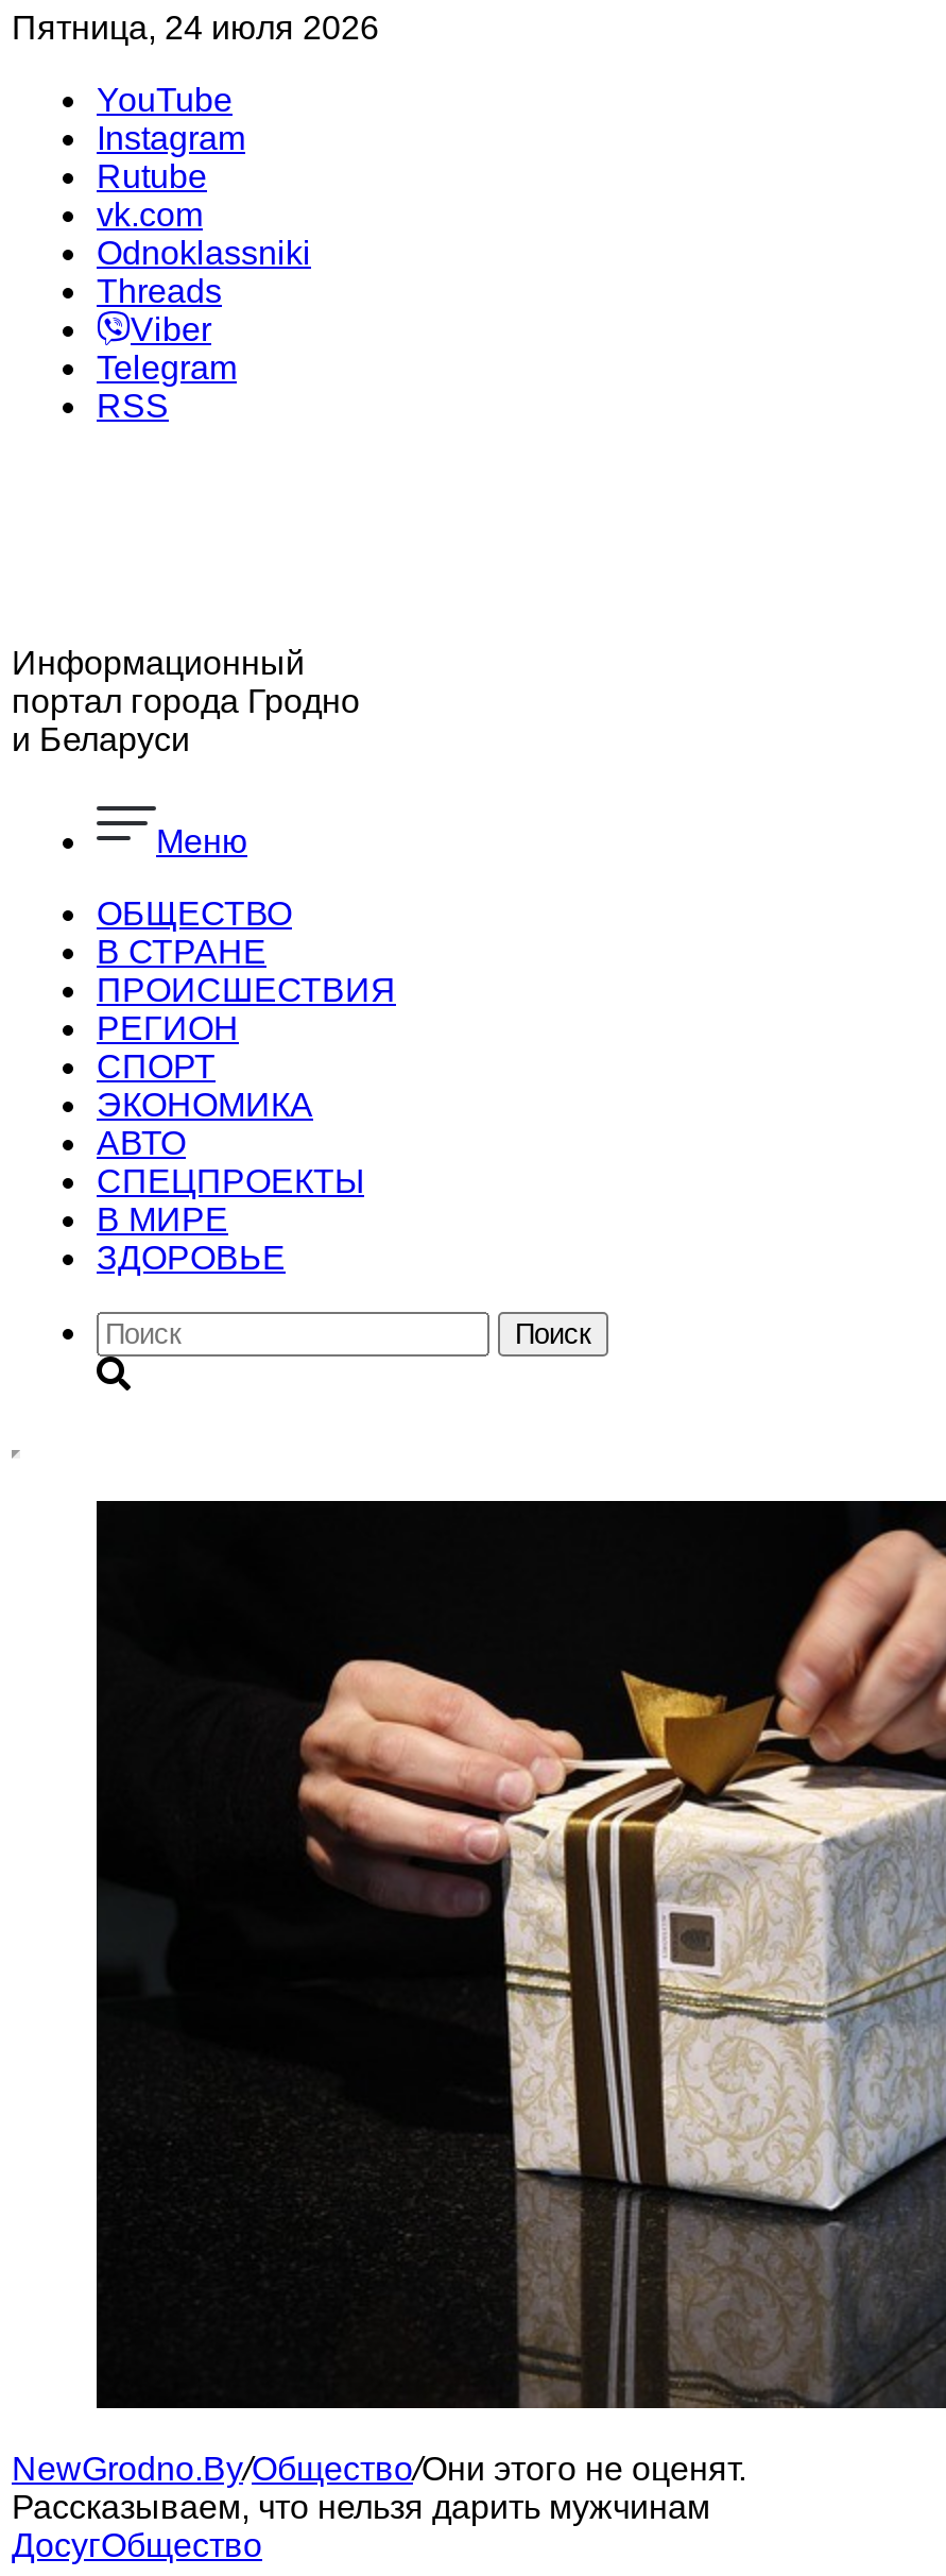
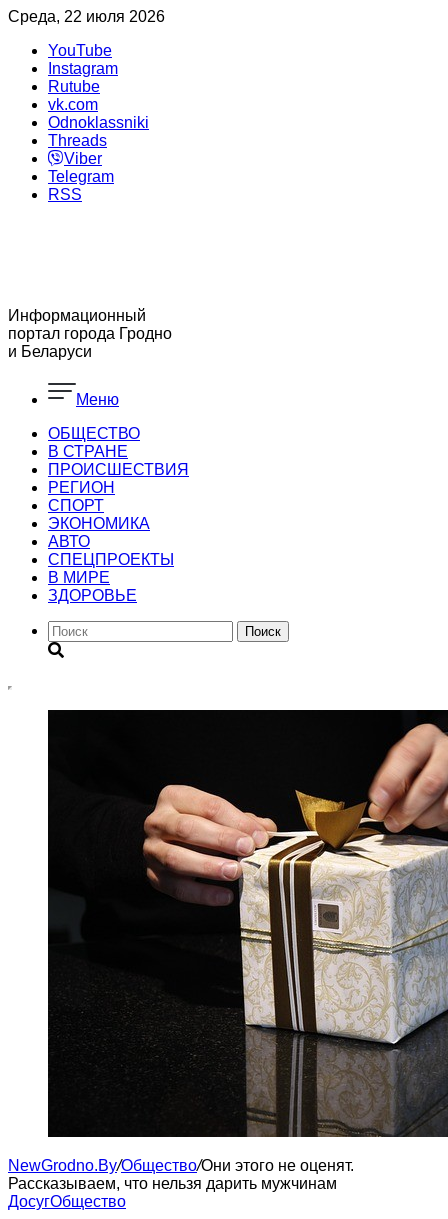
- Пятница, 24 июля 2026
+ Среда, 22 июля 2026
